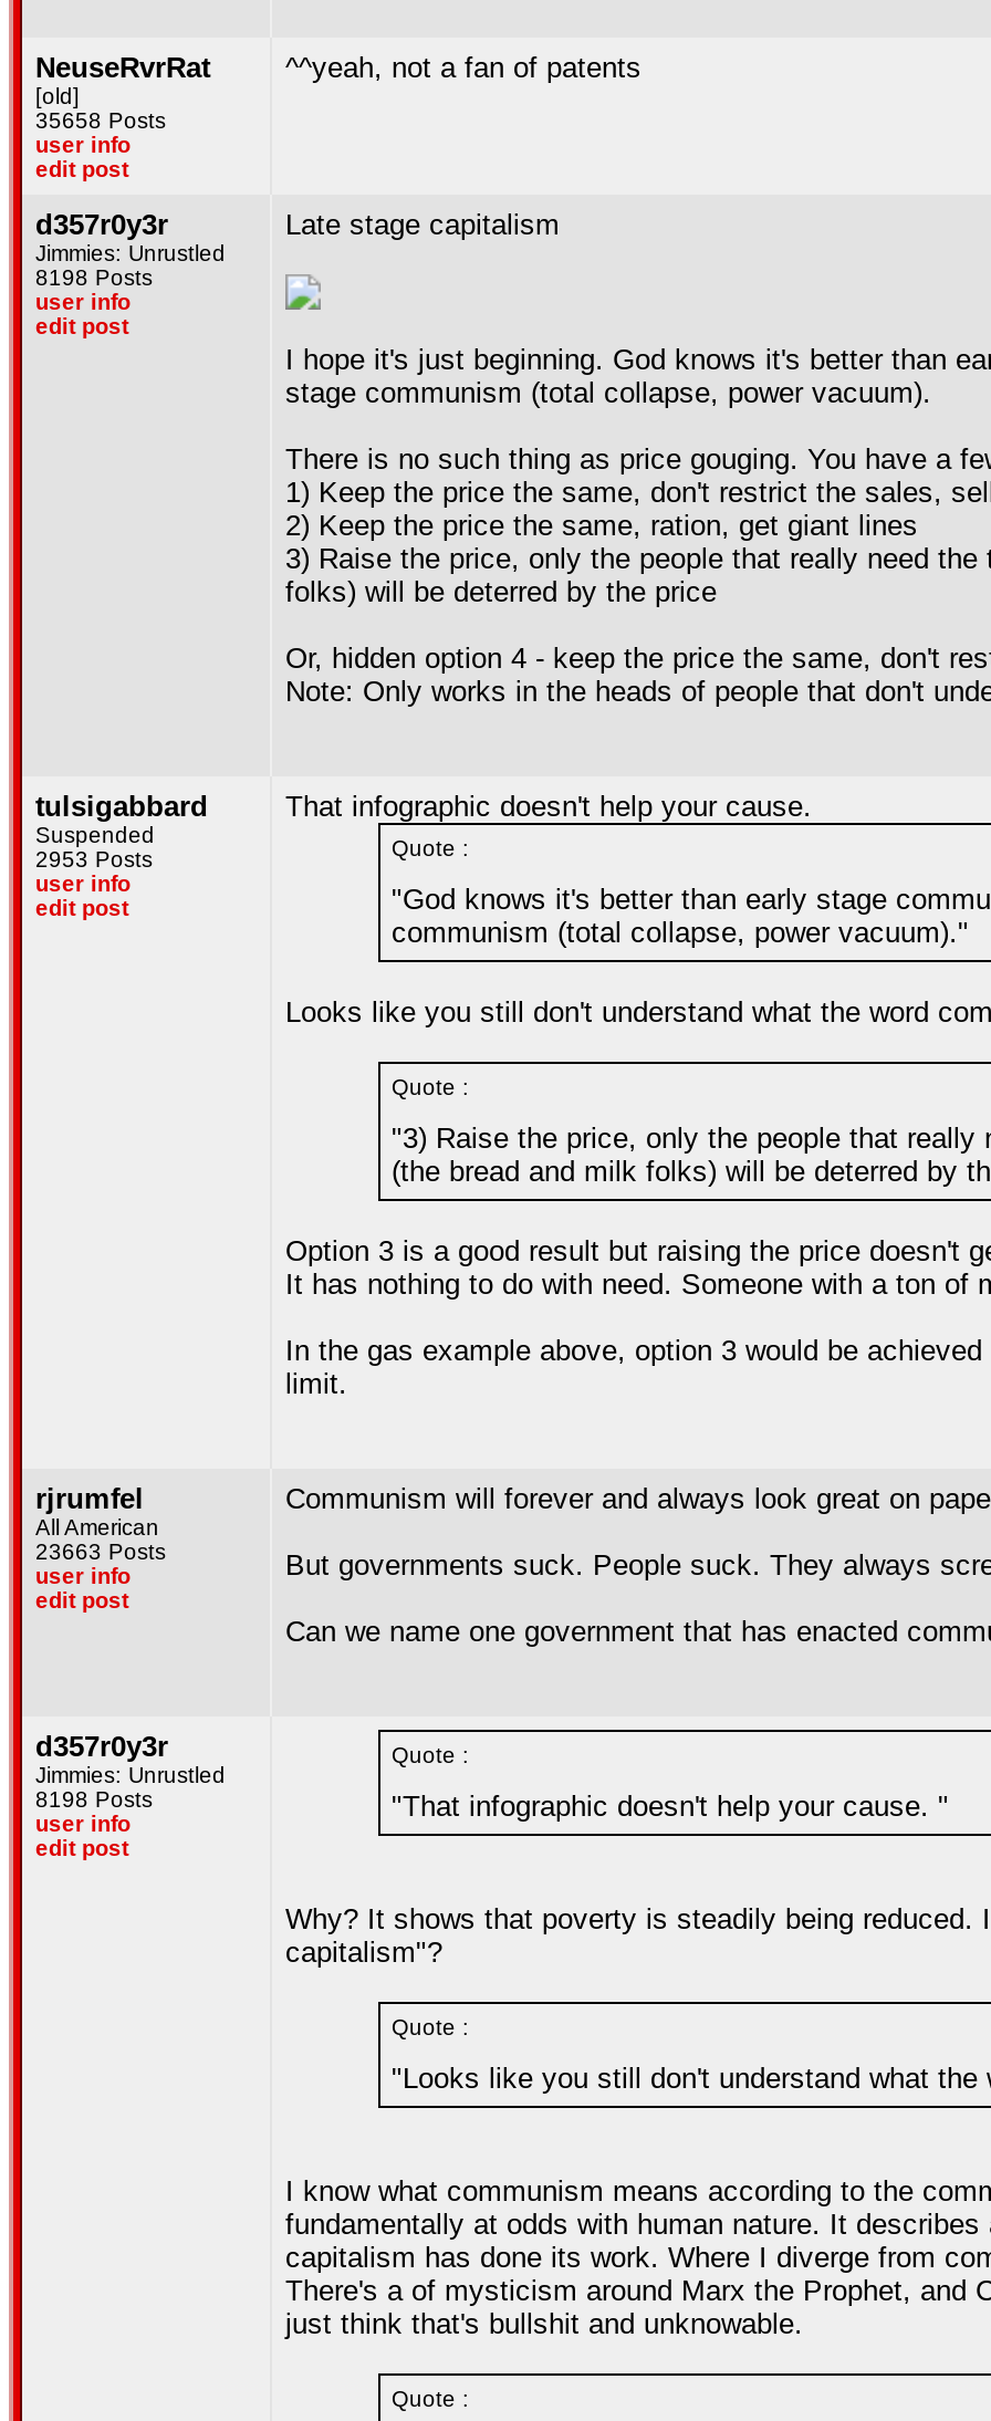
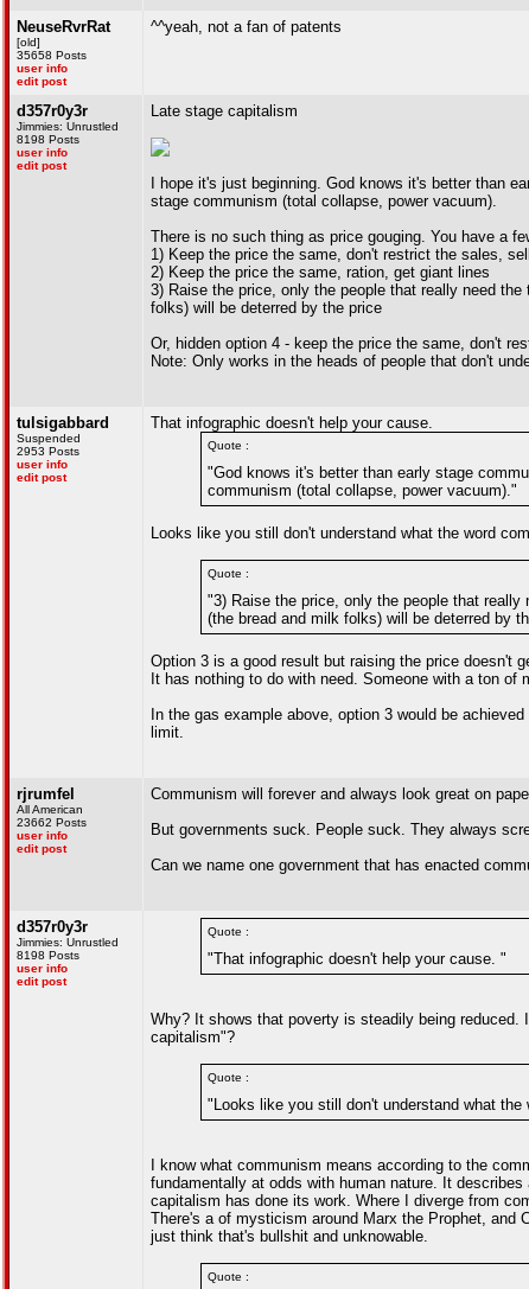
- 23663 Posts
+ 23662 Posts
